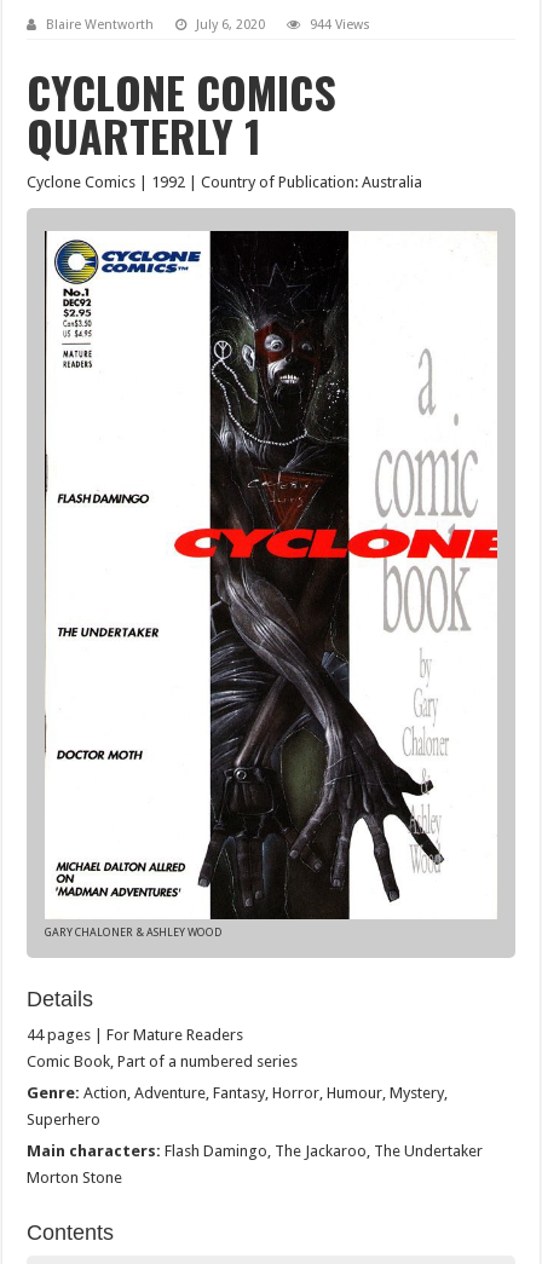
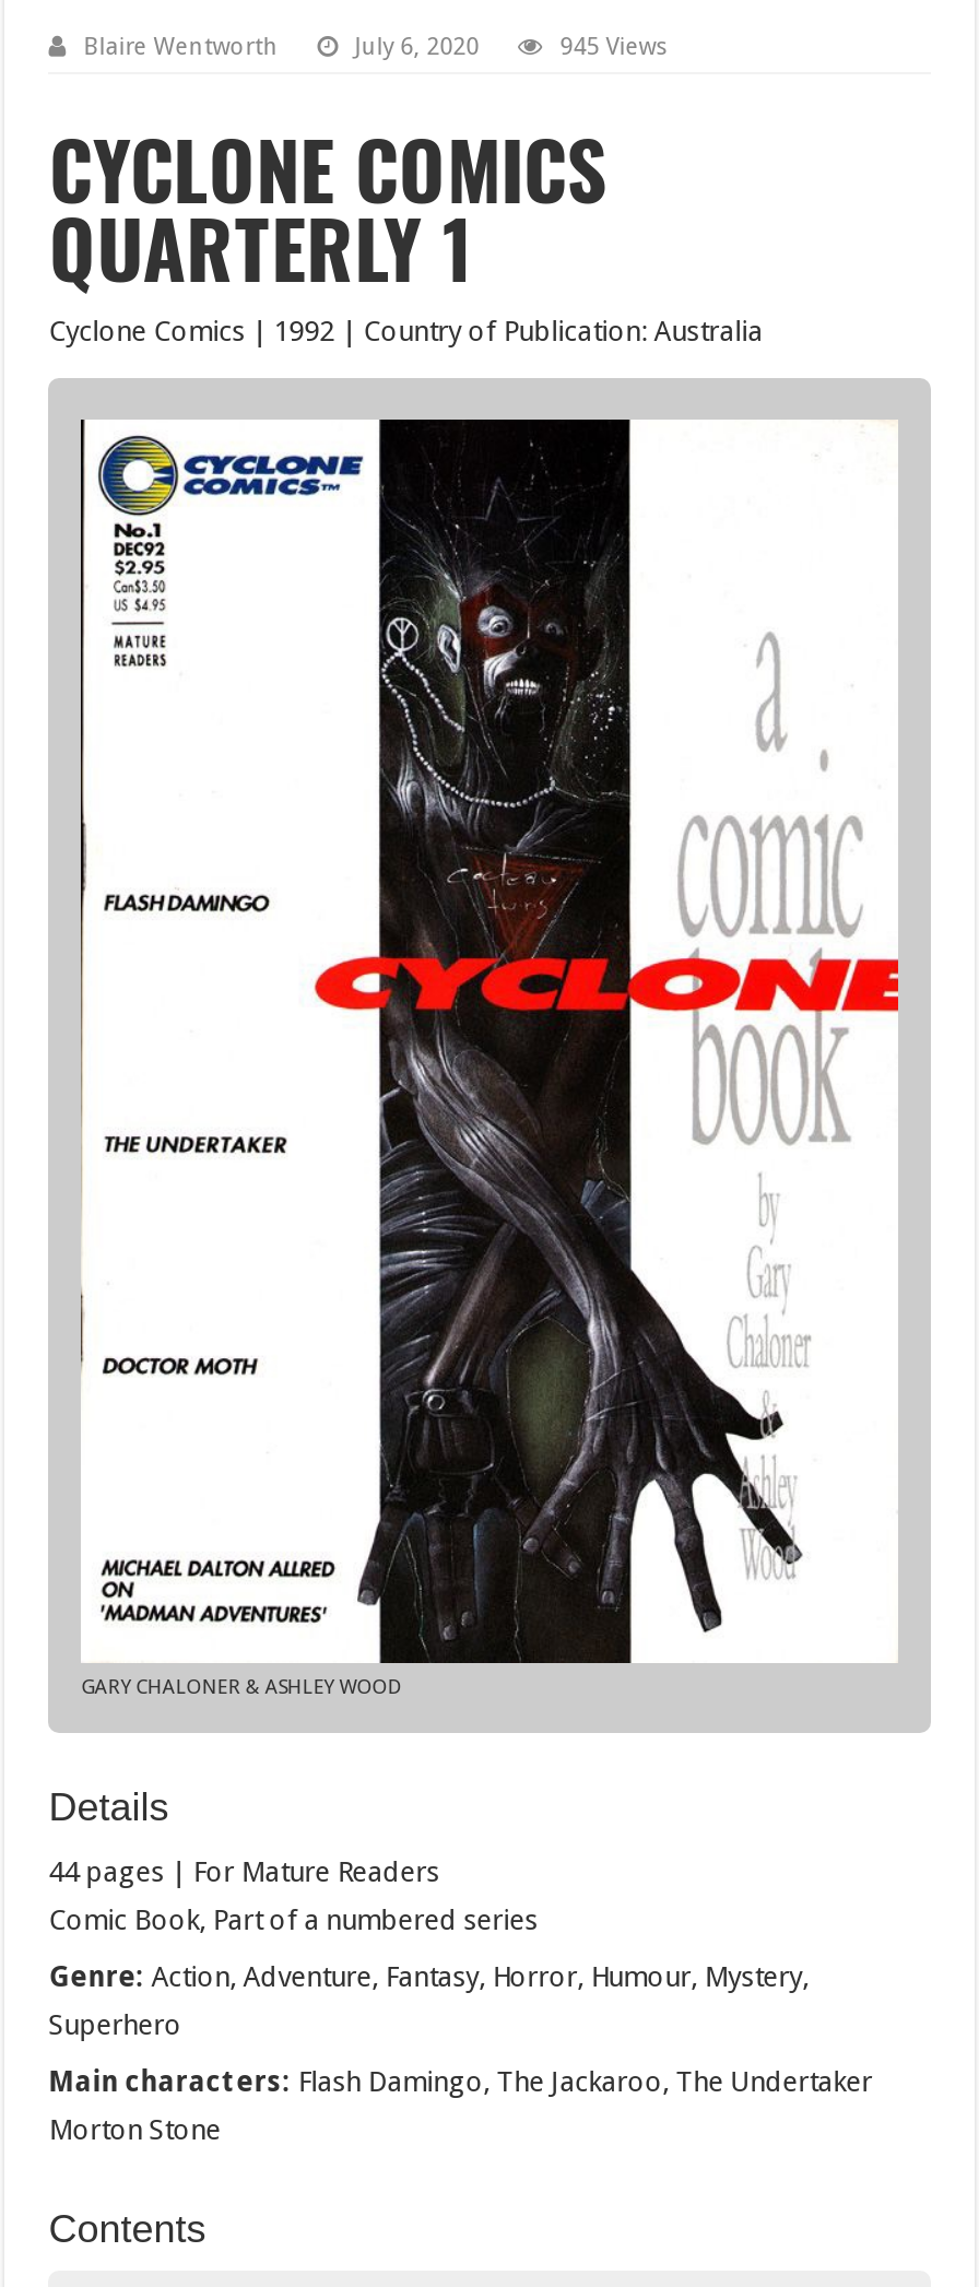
- 944 Views
+ 945 Views
